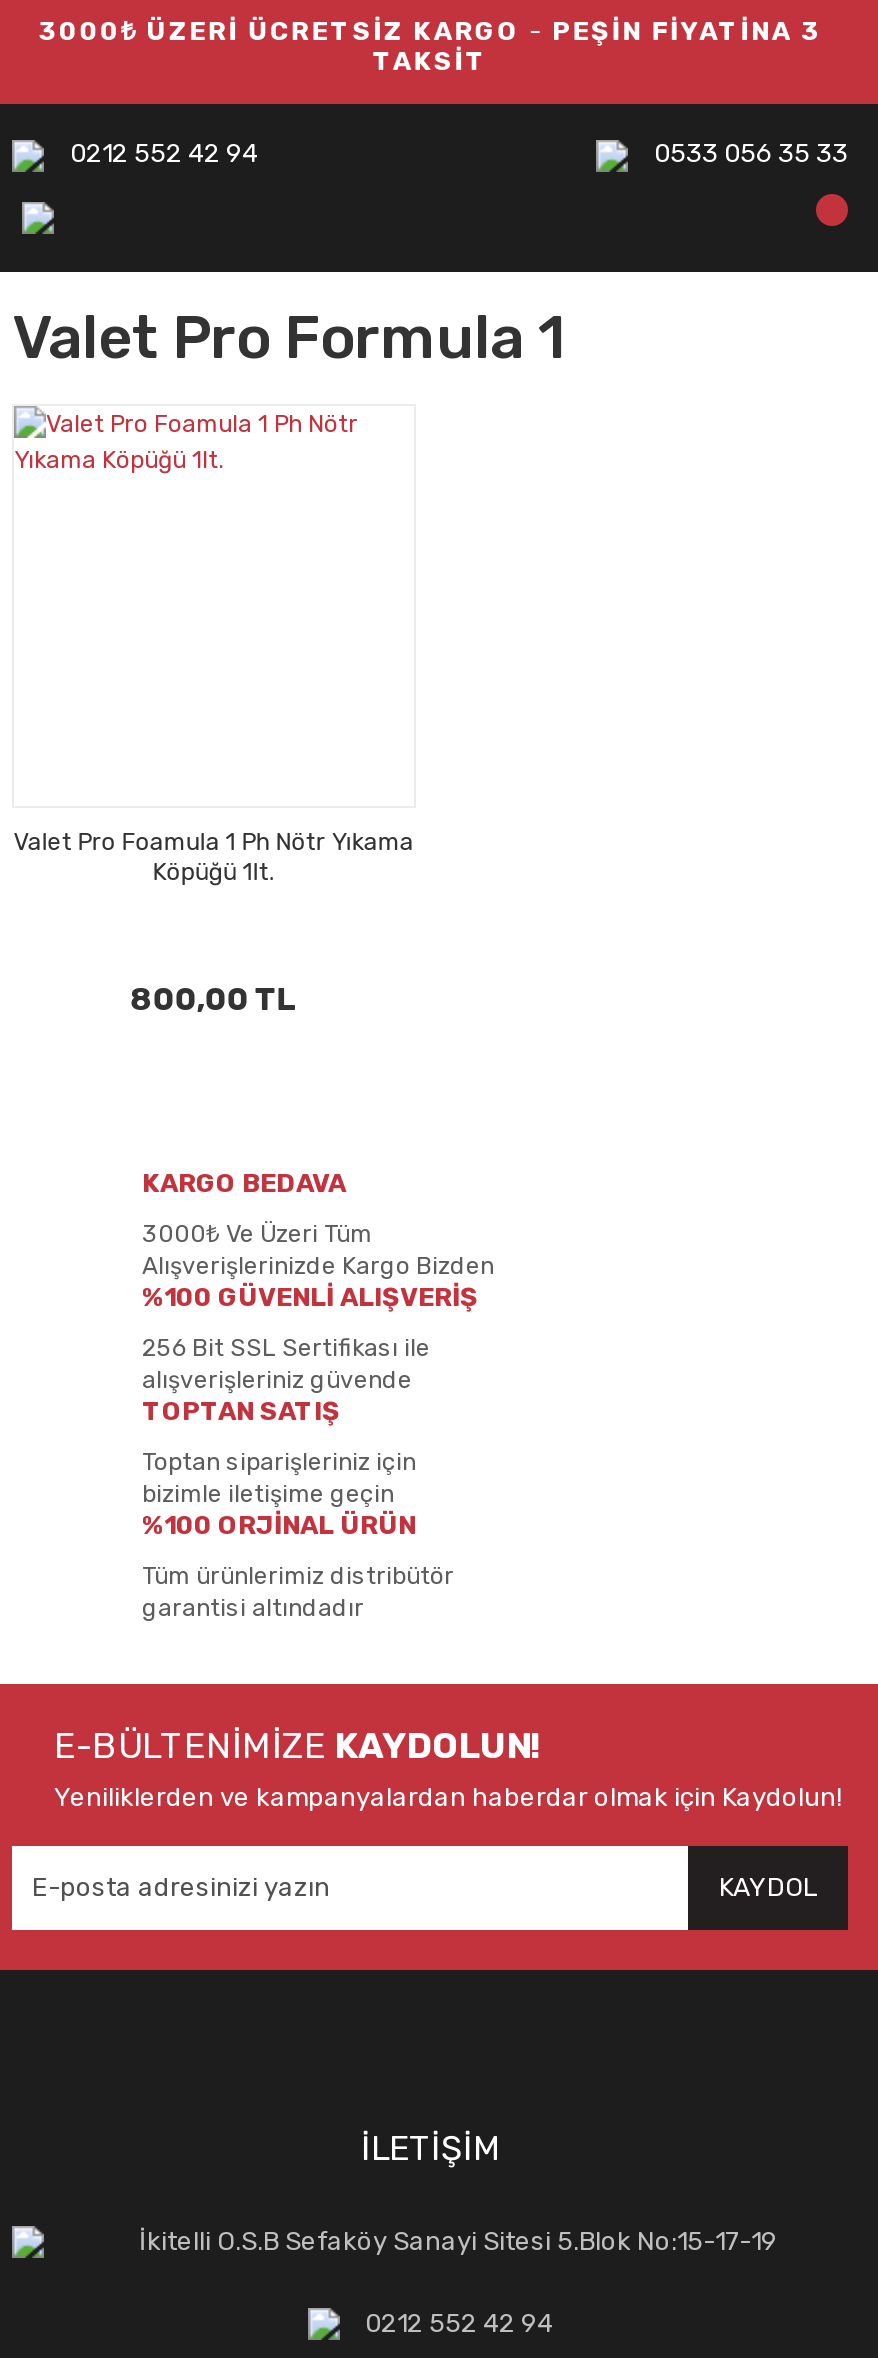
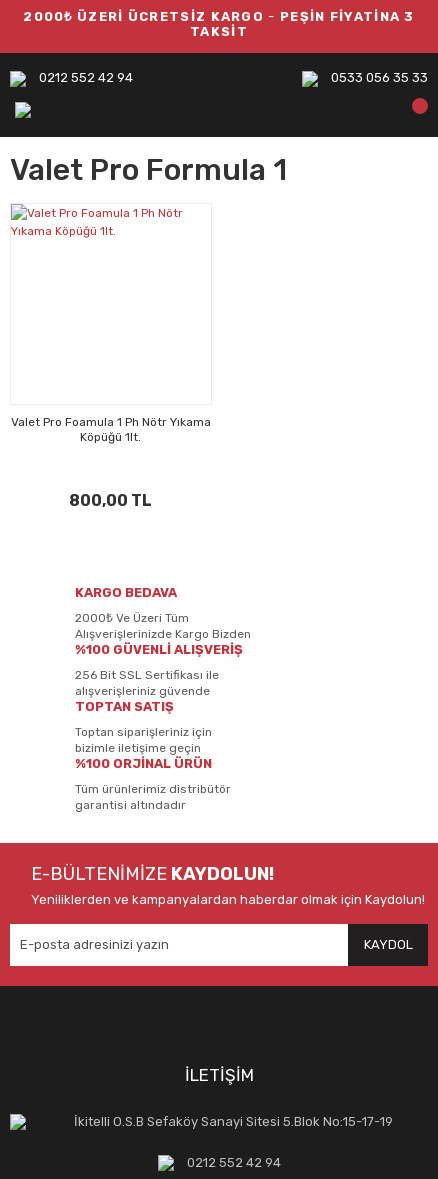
- 3000₺ ÜZERİ ÜCRETSİZ KARGO - PEŞİN FİYATİNA 3
+ 2000₺ ÜZERİ ÜCRETSİZ KARGO - PEŞİN FİYATİNA 3

- 3000₺ Ve Üzeri Tüm
+ 2000₺ Ve Üzeri Tüm
